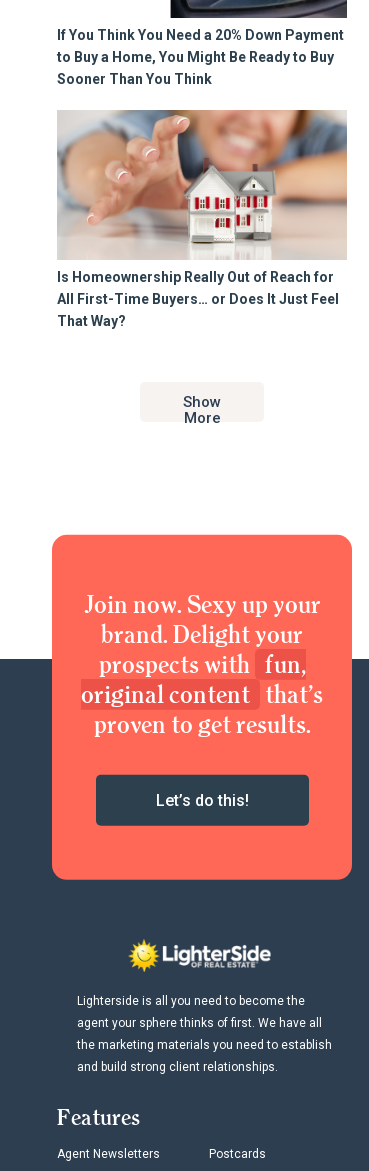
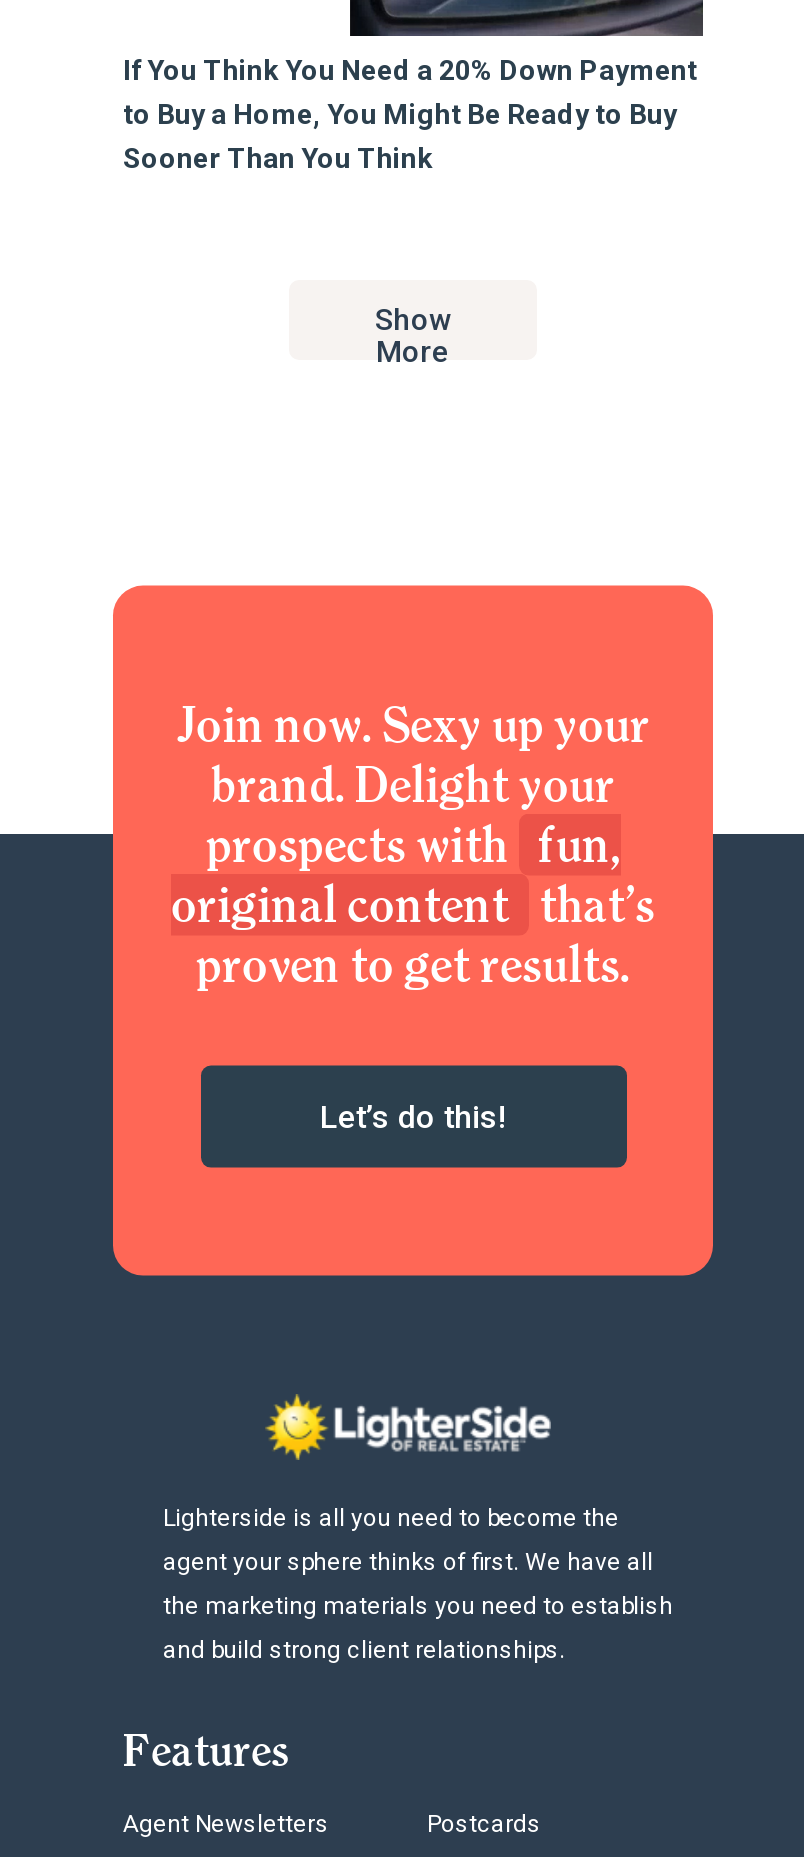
- [image]
- Is Homeownership Really Out of Reach for
- All First-Time Buyers… or Does It Just Feel
- That Way?
